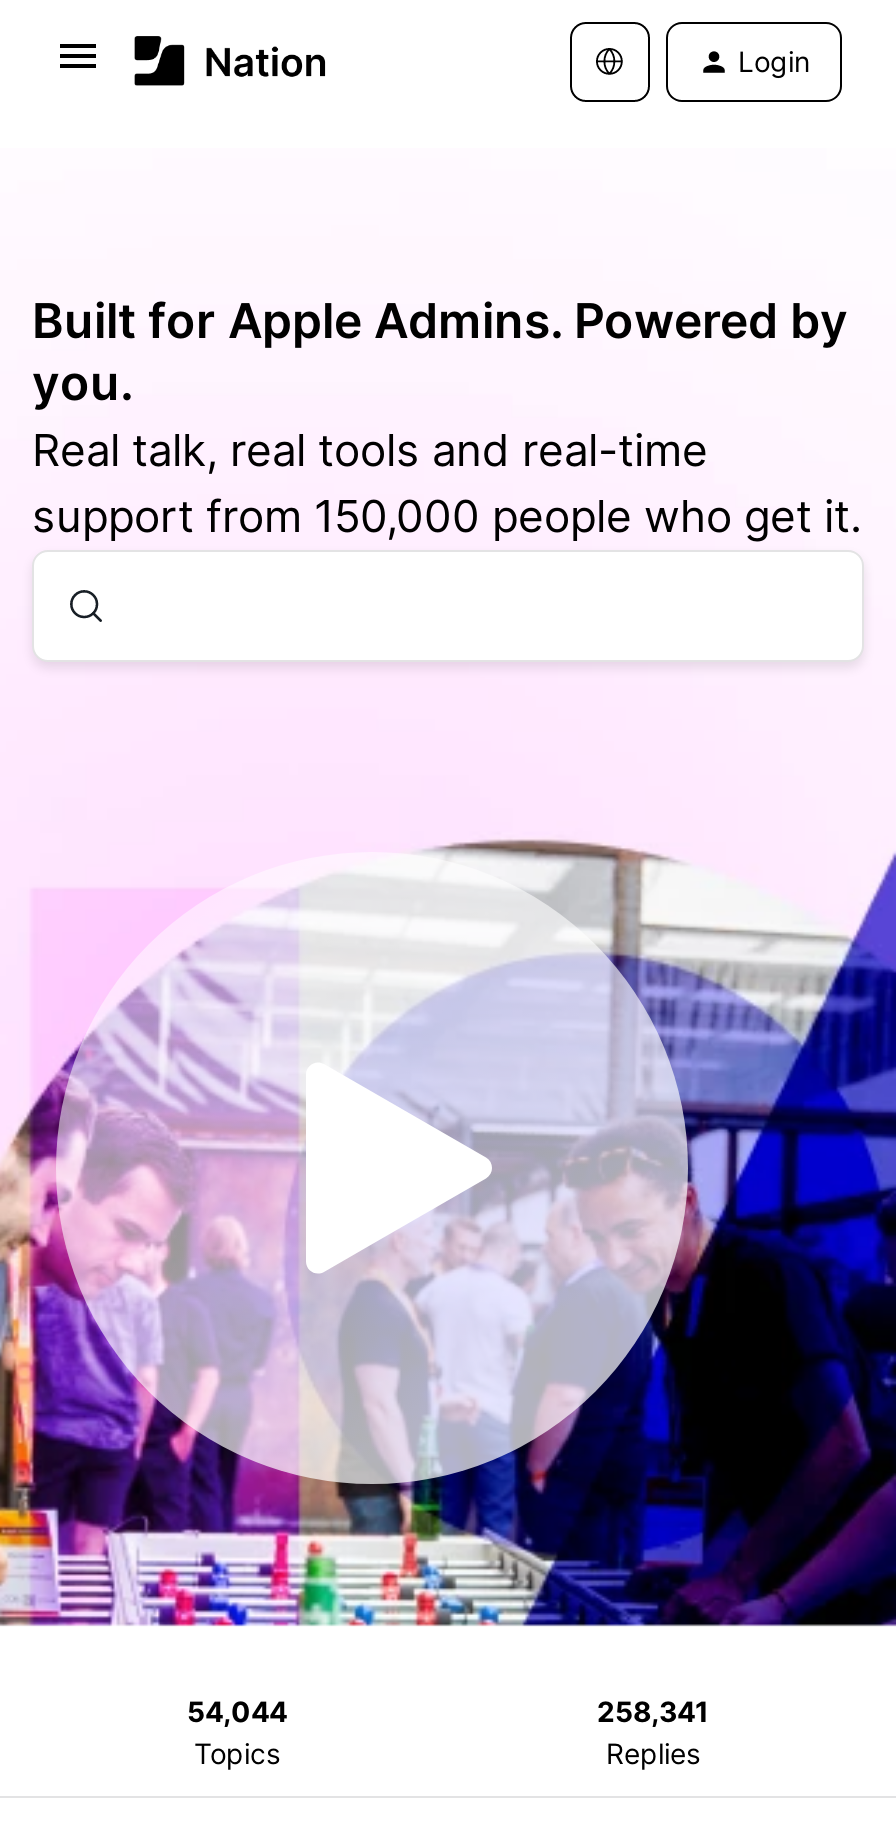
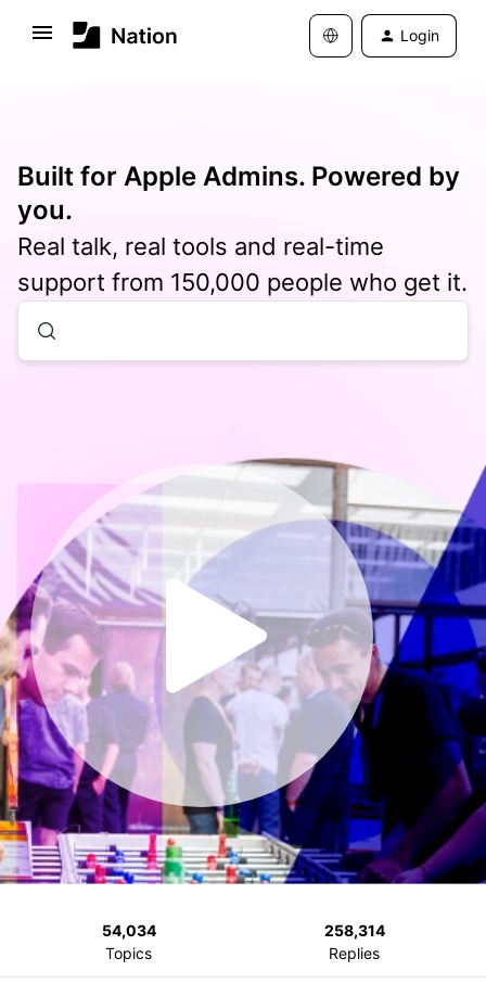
- 54,044
+ 54,034

- 258,341
+ 258,314
